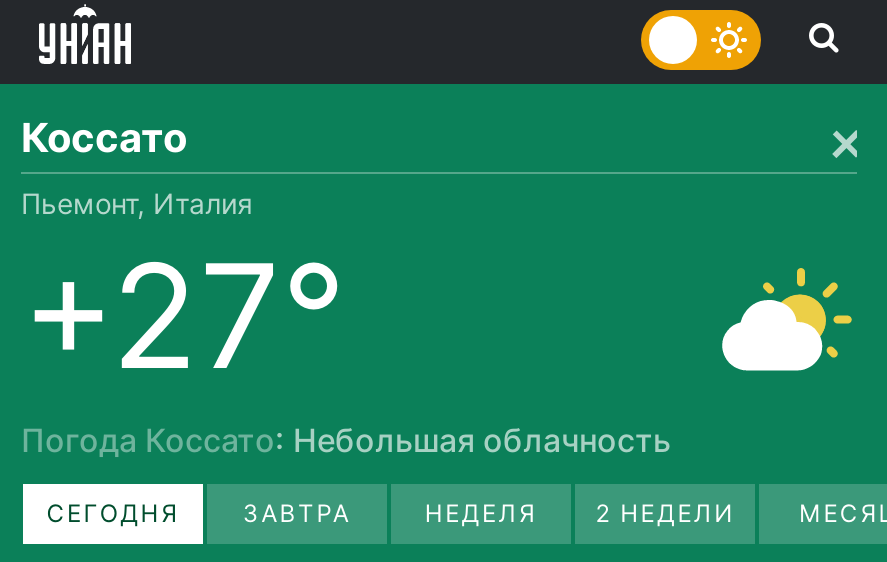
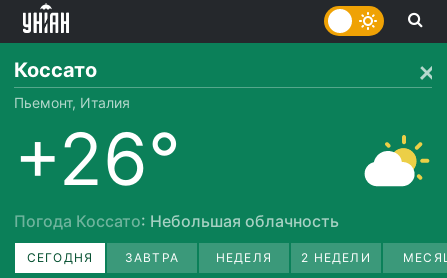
- +27°
+ +26°
